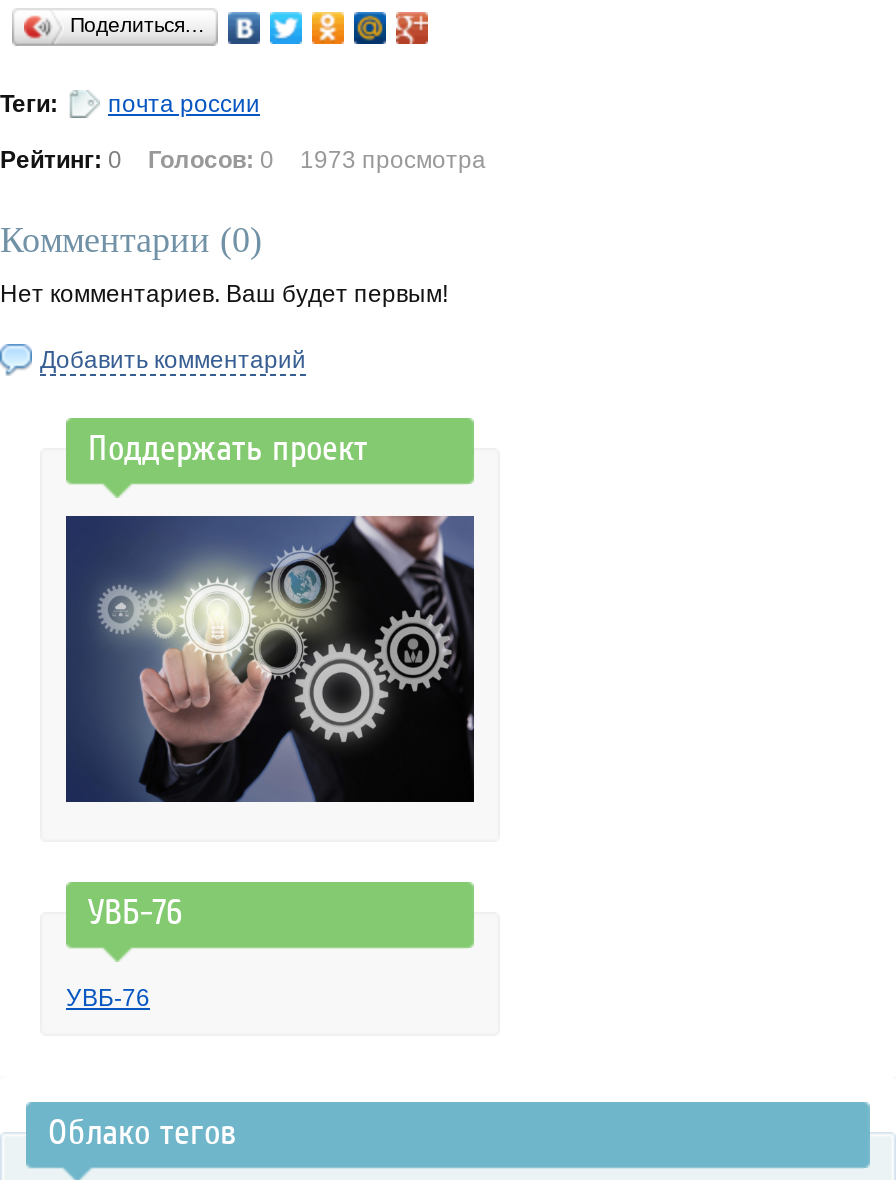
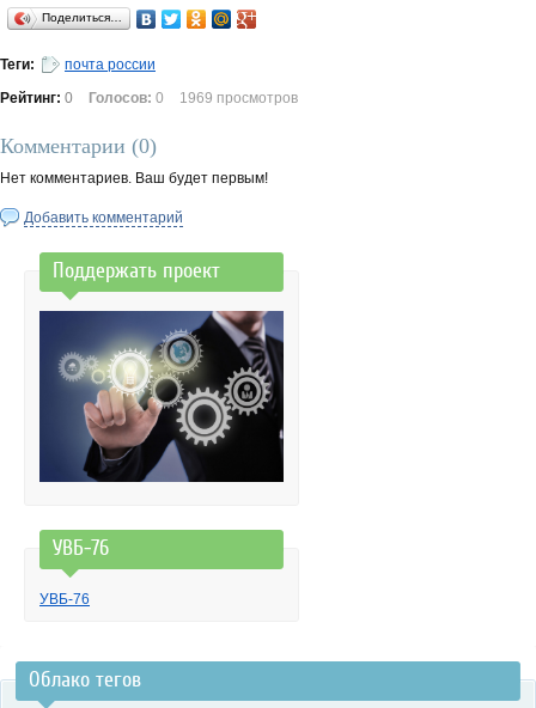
- Рейтинг: 0 Голосов: 0 1973 просмотра
+ Рейтинг: 0 Голосов: 0 1969 просмотров
